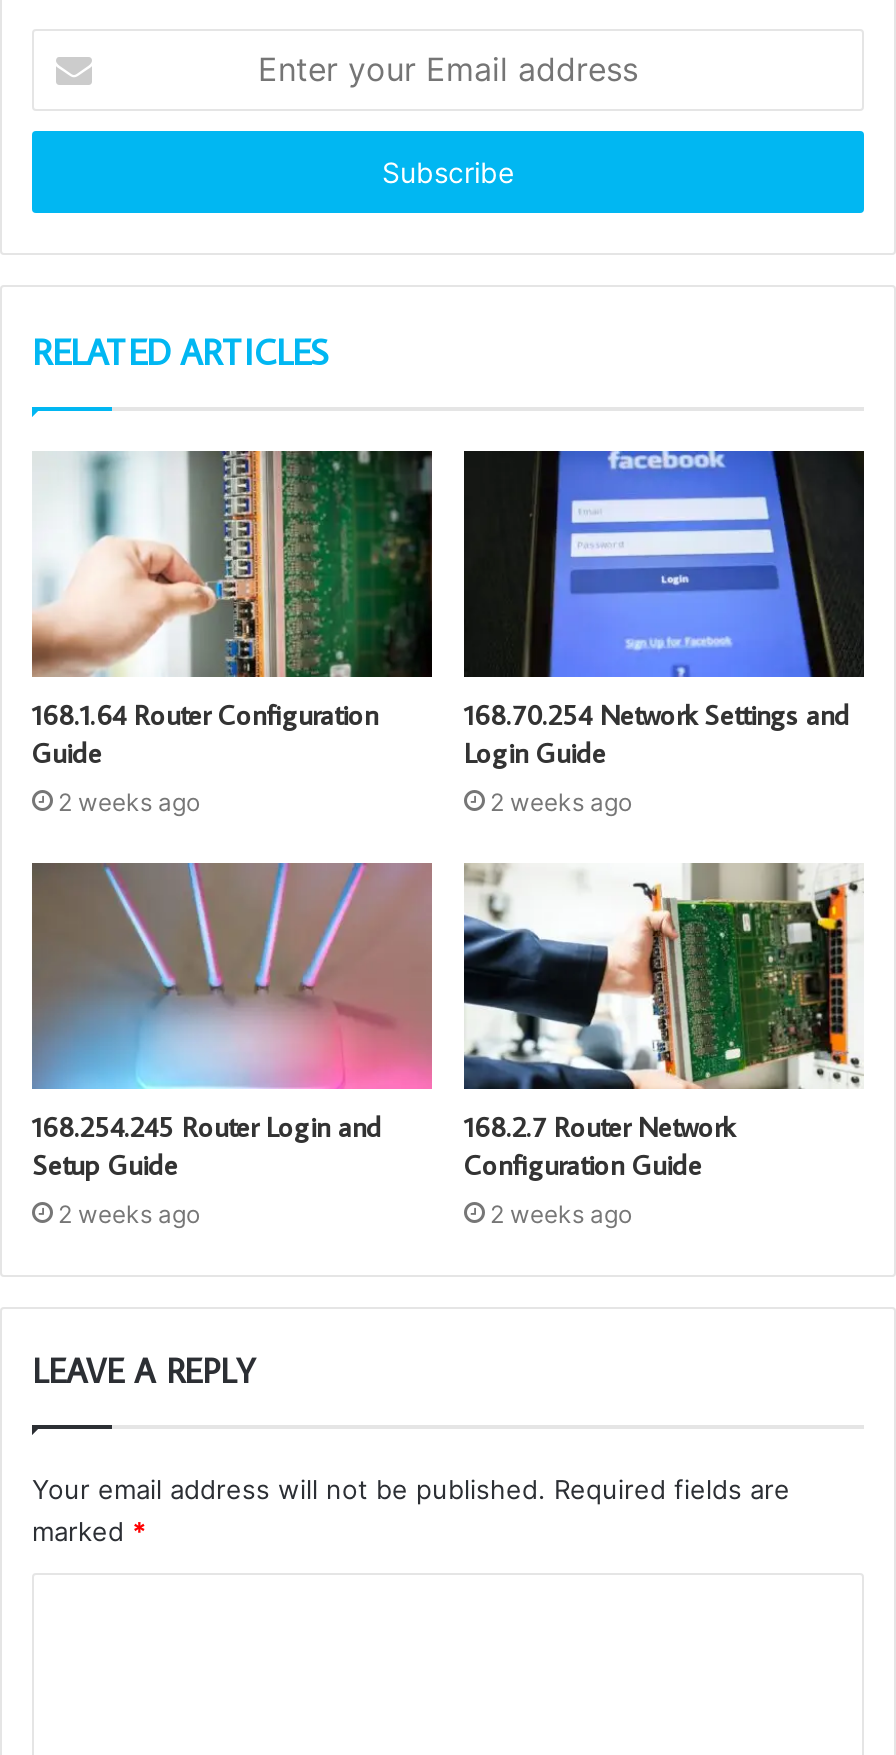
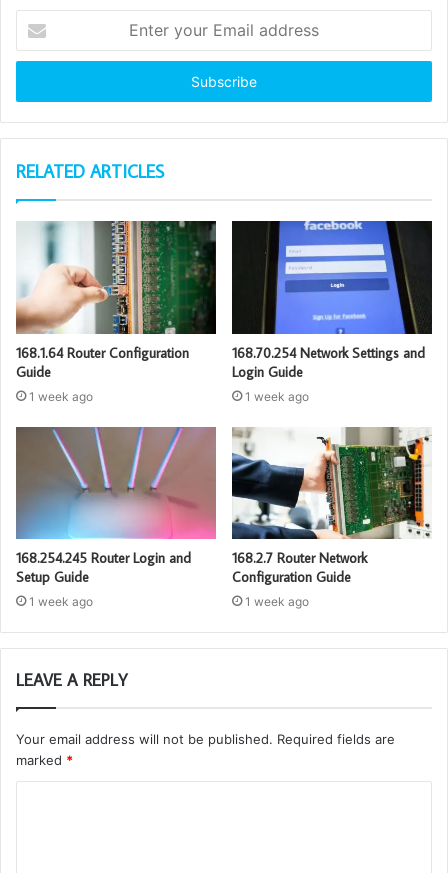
- 2 weeks ago
+ 1 week ago

- 2 weeks ago
+ 1 week ago

- 2 weeks ago
+ 1 week ago

- 2 weeks ago
+ 1 week ago
